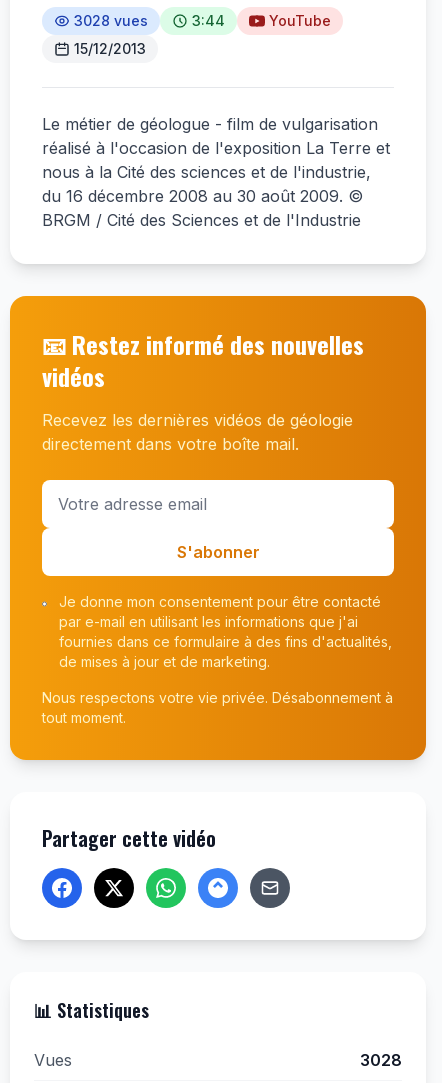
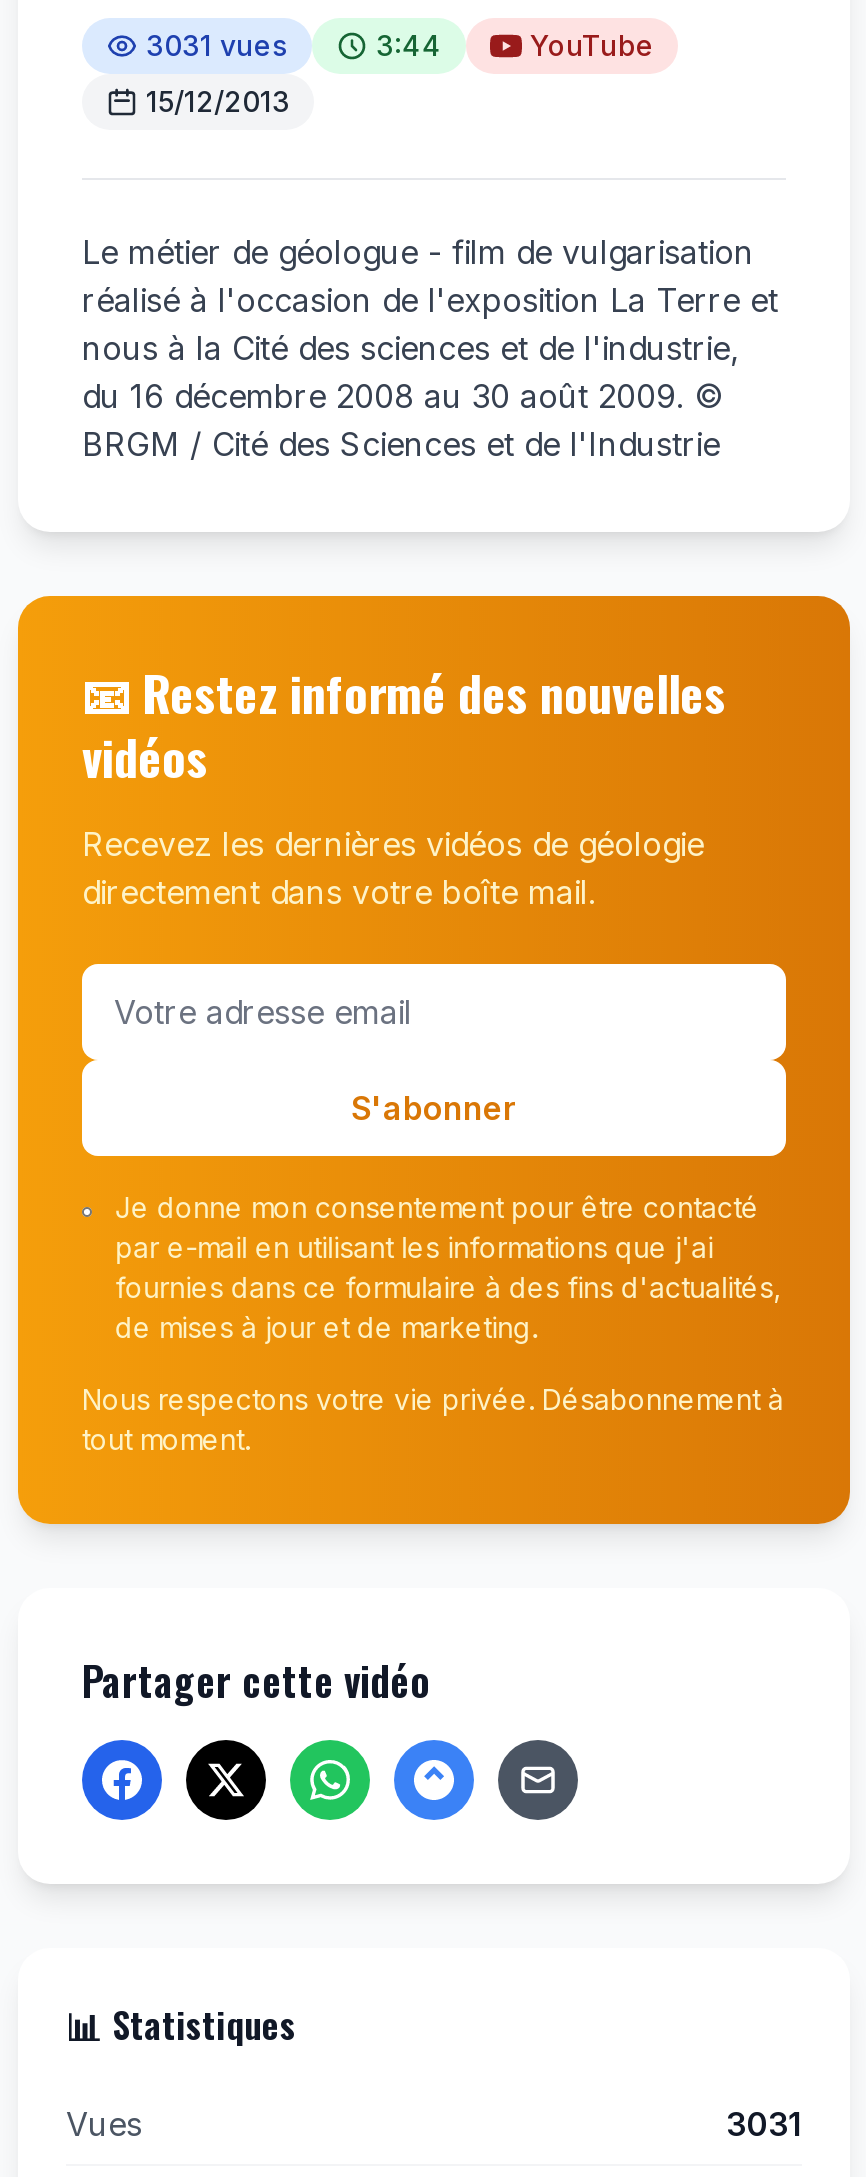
- 3028 vues
+ 3031 vues

- 3028
+ 3031
